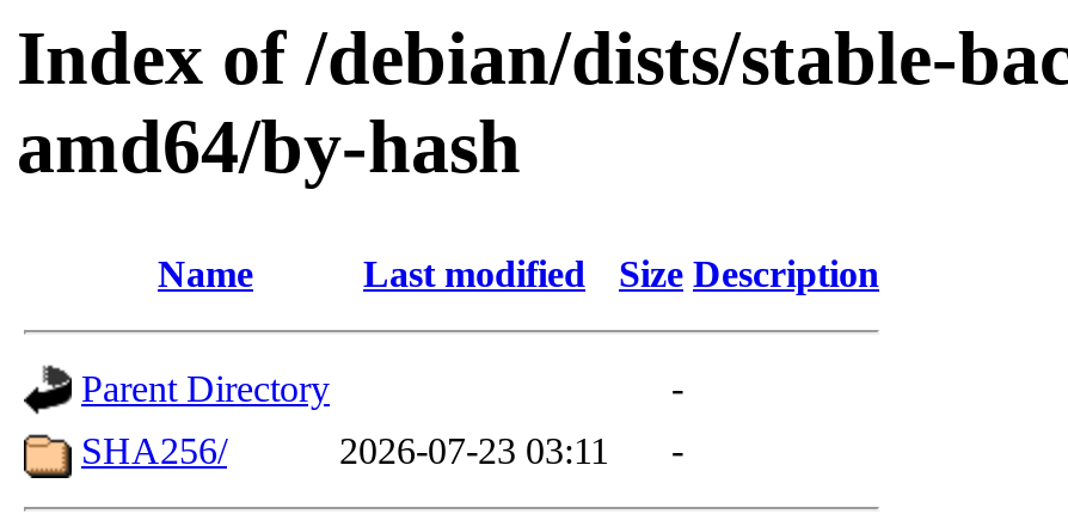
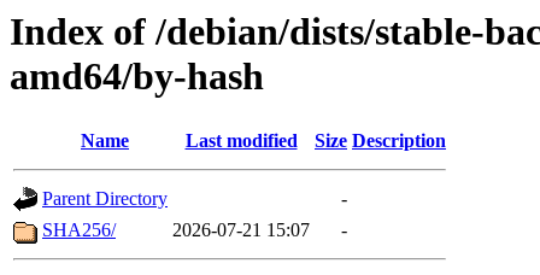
- 2026-07-23 03:11
+ 2026-07-21 15:07
